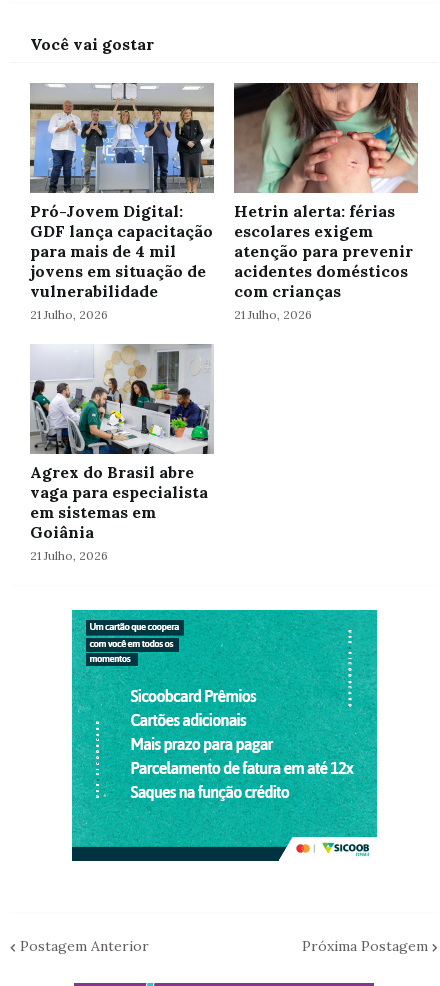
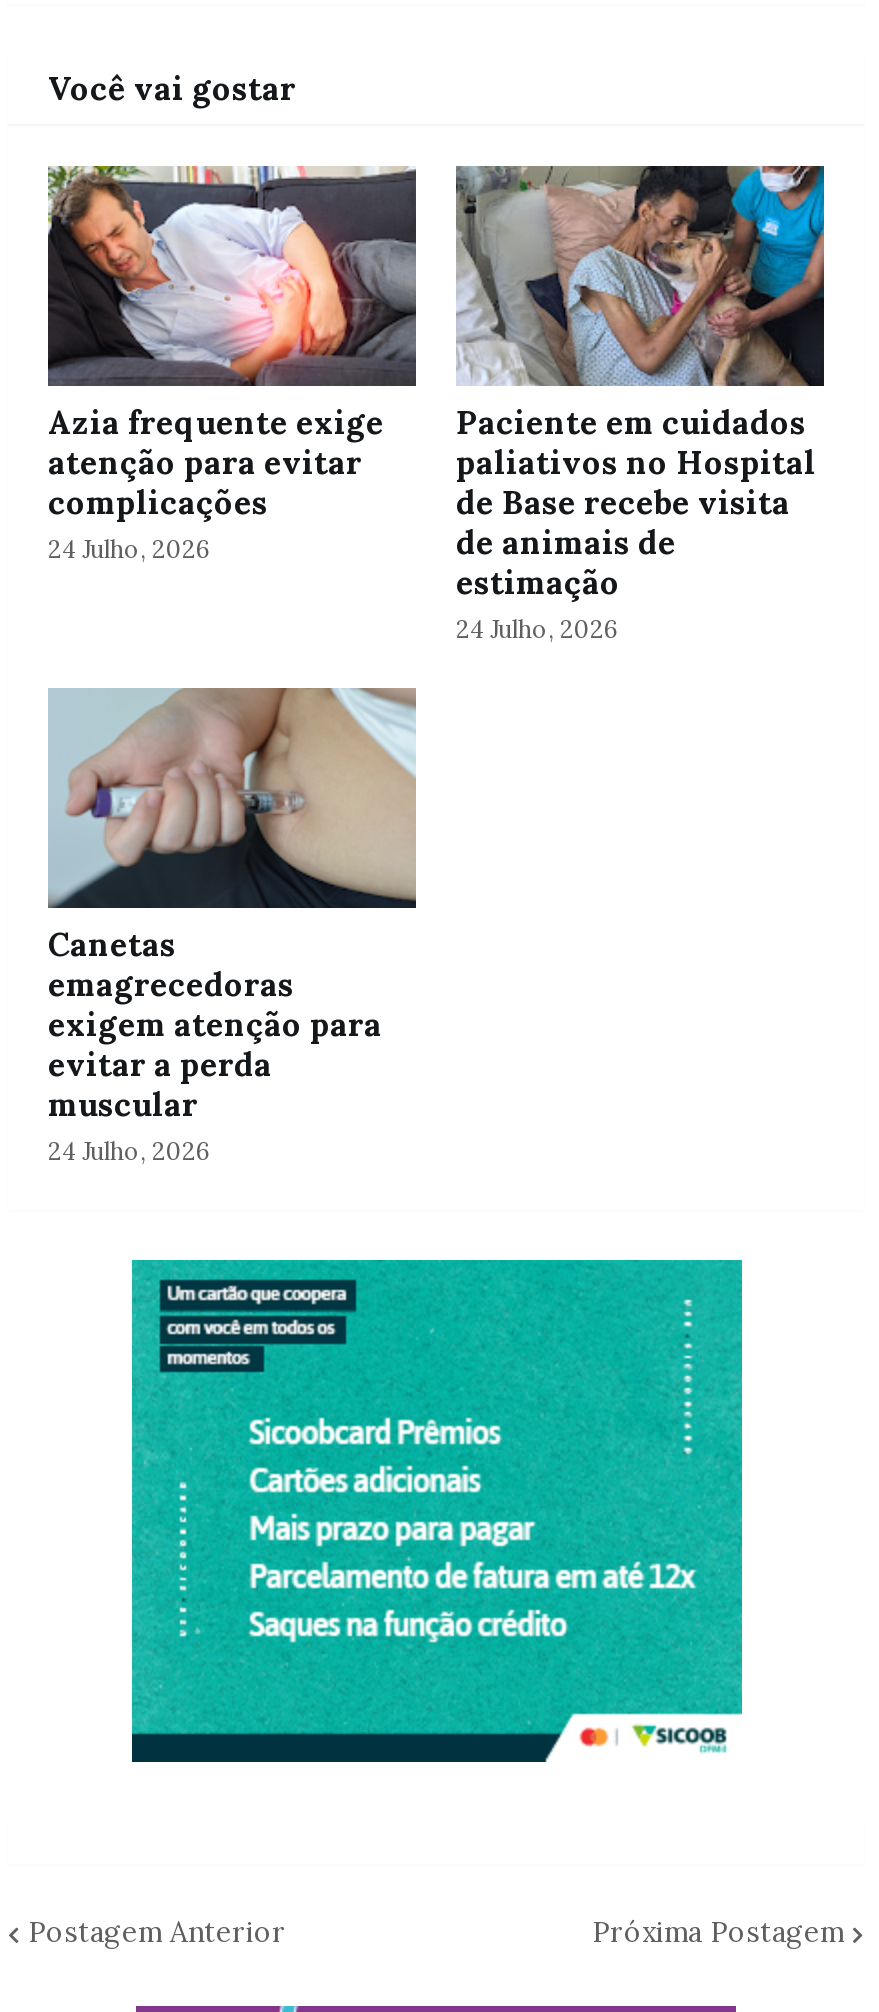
- [image]
- Pró-Jovem Digital:
- GDF lança capacitação
- para mais de 4 mil
- jovens em situação de
- vulnerabilidade
- 21 Julho, 2026
+ [image]
+ Azia frequente exige
+ atenção para evitar
+ complicações
+ 24 Julho, 2026

- [image]
- Hetrin alerta: férias
- escolares exigem
- atenção para prevenir
- acidentes domésticos
- com crianças
- 21 Julho, 2026
+ [image]
+ Paciente em cuidados
+ paliativos no Hospital
+ de Base recebe visita
+ de animais de
+ estimação
+ 24 Julho, 2026

- [image]
- Agrex do Brasil abre
- vaga para especialista
- em sistemas em
- Goiânia
- 21 Julho, 2026
+ [image]
+ Canetas
+ emagrecedoras
+ exigem atenção para
+ evitar a perda
+ muscular
+ 24 Julho, 2026
